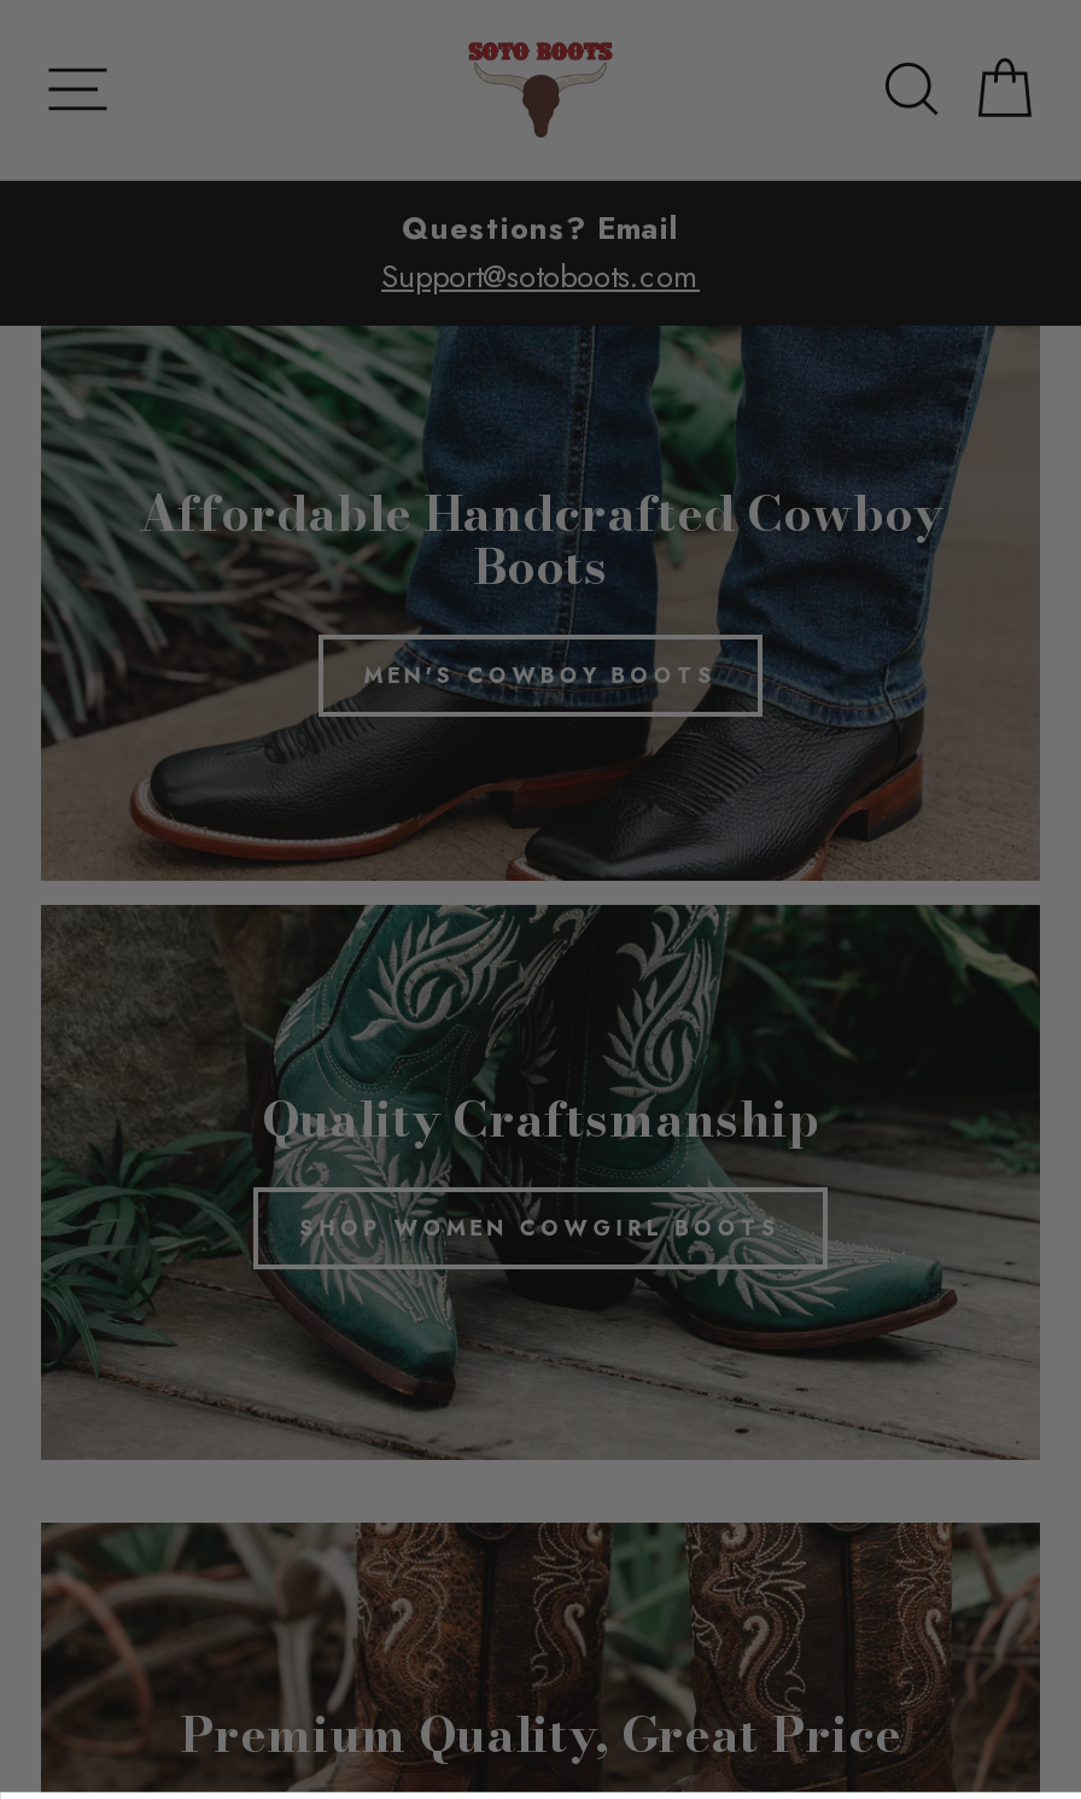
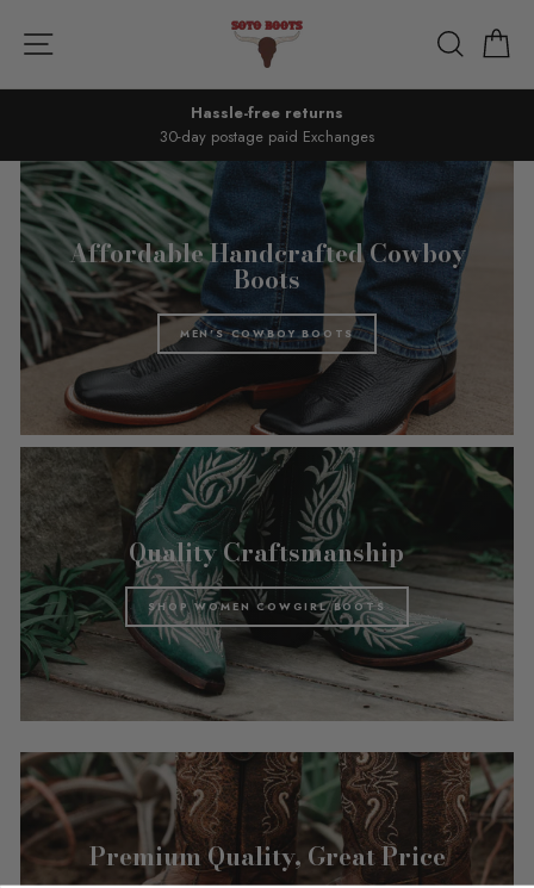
- Questions? Email
- Support@sotoboots.com
+ Hassle-free returns
+ 30-day postage paid Exchanges
